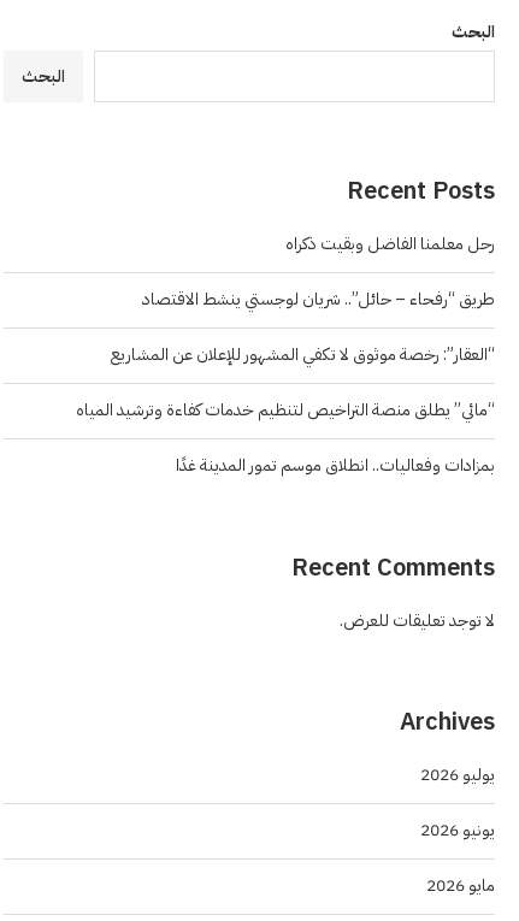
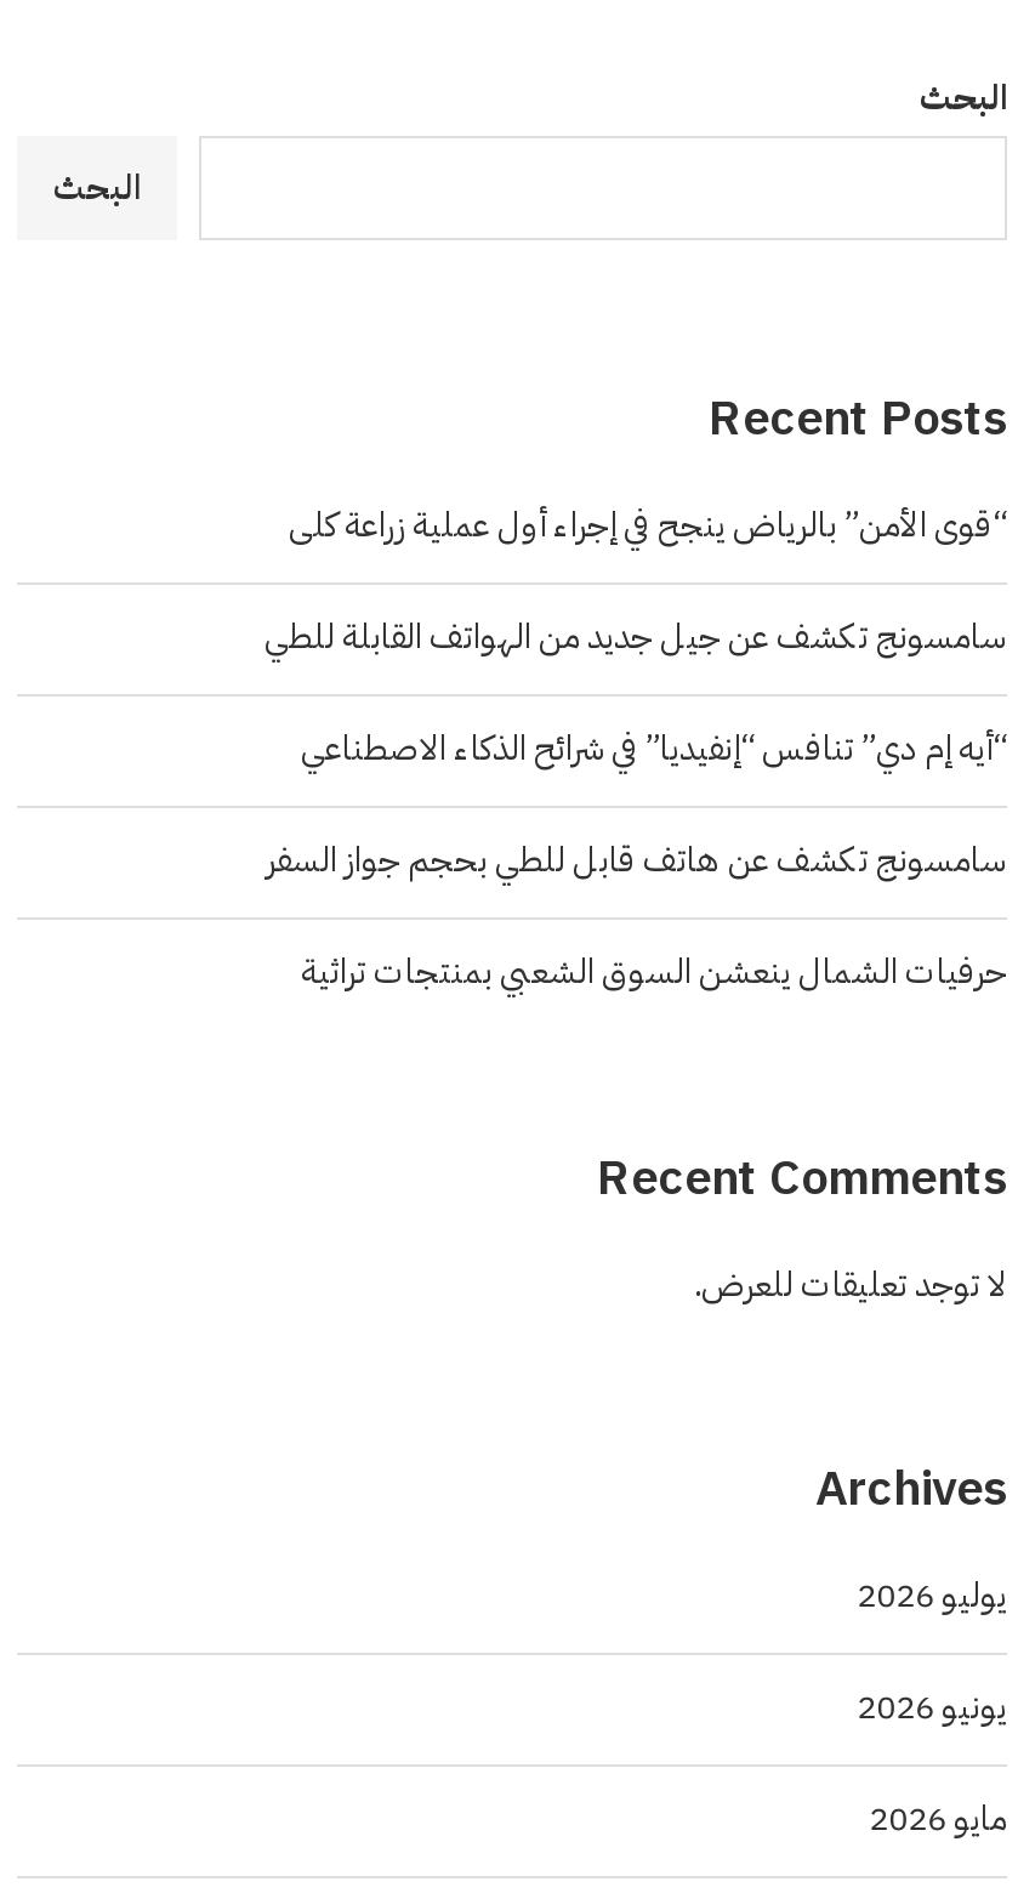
- رحل معلمنا الفاضل وبقيت ذكراه
+ “قوى الأمن” بالرياض ينجح في إجراء أول عملية زراعة كلى

- طريق “رفحاء – حائل”.. شريان لوجستي ينشط الاقتصاد
+ سامسونج تكشف عن جيل جديد من الهواتف القابلة للطي

- “العقار”: رخصة موثوق لا تكفي المشهور للإعلان عن المشاريع
+ “أيه إم دي” تنافس “إنفيديا” في شرائح الذكاء الاصطناعي

- “مائي” يطلق منصة التراخيص لتنظيم خدمات كفاءة وترشيد المياه
+ سامسونج تكشف عن هاتف قابل للطي بحجم جواز السفر

- بمزادات وفعاليات.. انطلاق موسم تمور المدينة غدًا
+ حرفيات الشمال ينعشن السوق الشعبي بمنتجات تراثية
